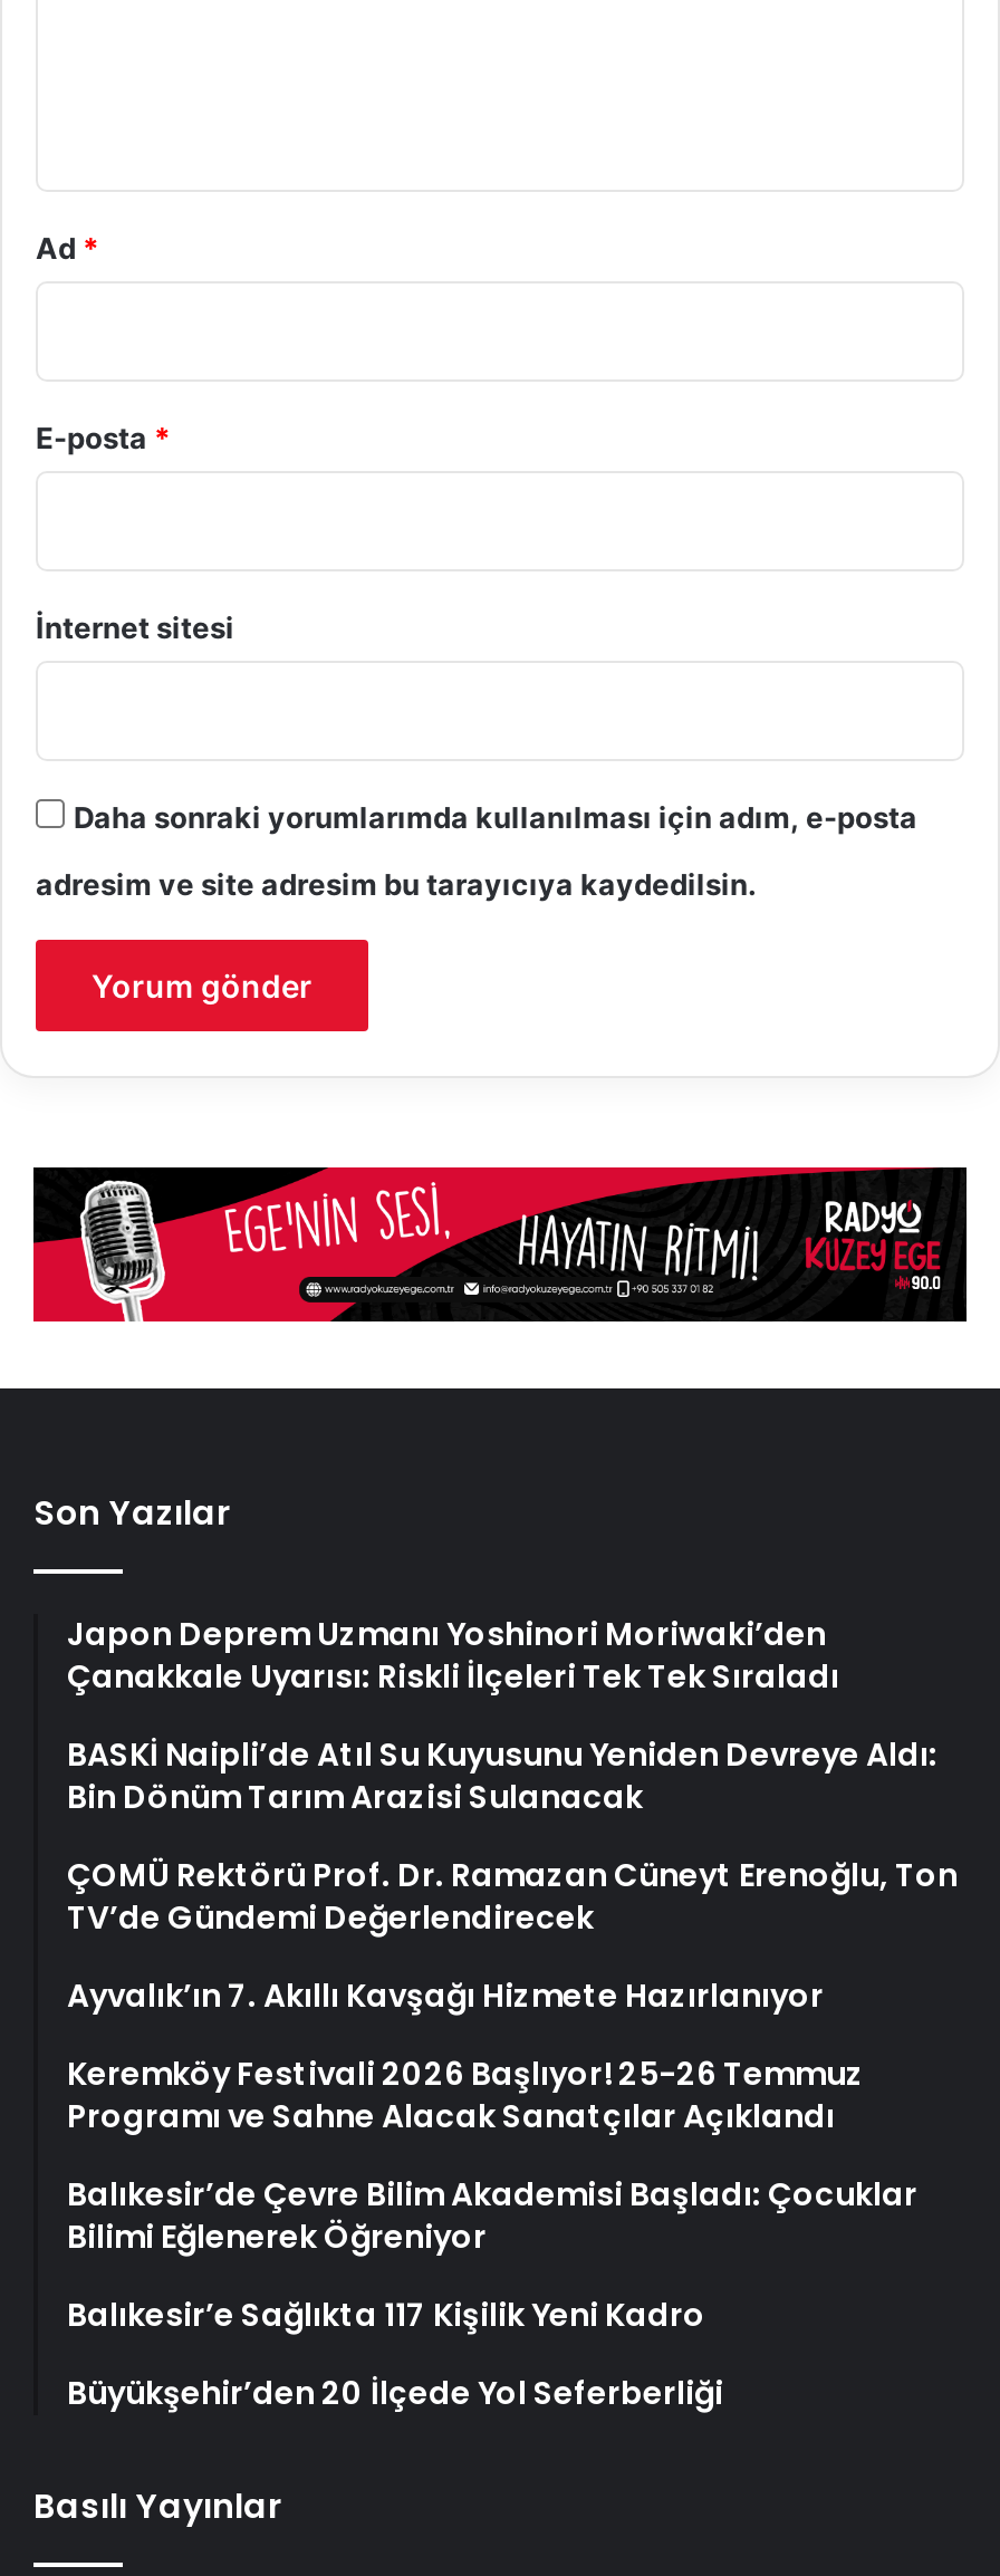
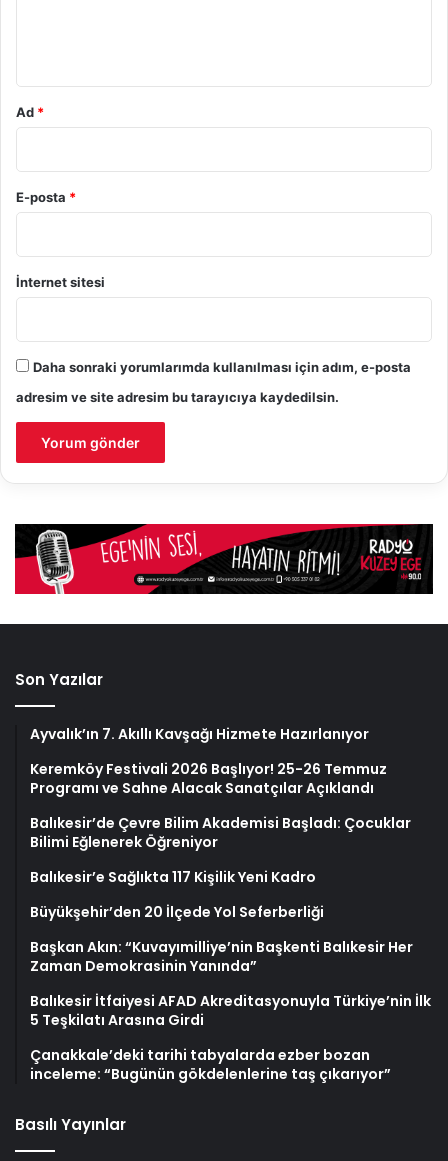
- Japon Deprem Uzmanı Yoshinori Moriwaki’den
- Çanakkale Uyarısı: Riskli İlçeleri Tek Tek Sıraladı
- BASKİ Naipli’de Atıl Su Kuyusunu Yeniden Devreye Aldı:
- Bin Dönüm Tarım Arazisi Sulanacak
- ÇOMÜ Rektörü Prof. Dr. Ramazan Cüneyt Erenoğlu, Ton
- TV’de Gündemi Değerlendirecek

moved up: Ayvalık’ın 7. Akıllı Kavşağı Hizmete Hazırlanıyor | Keremköy Festivali 2026 Başlıyor! 25-26 Temmuz | Programı ve Sahne Alacak Sanatçılar Açıklandı | Balıkesir’de Çevre Bilim Akademisi Başladı: Çocuklar | Bilimi Eğlenerek Öğreniyor | Balıkesir’e Sağlıkta 117 Kişilik Yeni Kadro | Büyükşehir’den 20 İlçede Yol Seferberliği

+ Başkan Akın: “Kuvayımilliye’nin Başkenti Balıkesir Her
+ Zaman Demokrasinin Yanında”
+ Balıkesir İtfaiyesi AFAD Akreditasyonuyla Türkiye’nin İlk
+ 5 Teşkilatı Arasına Girdi
+ Çanakkale’deki tarihi tabyalarda ezber bozan
+ inceleme: “Bugünün gökdelenlerine taş çıkarıyor”
